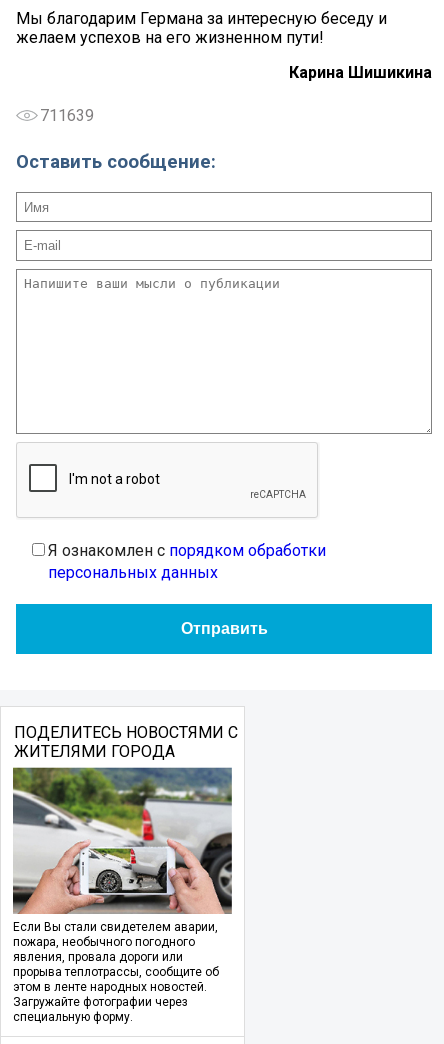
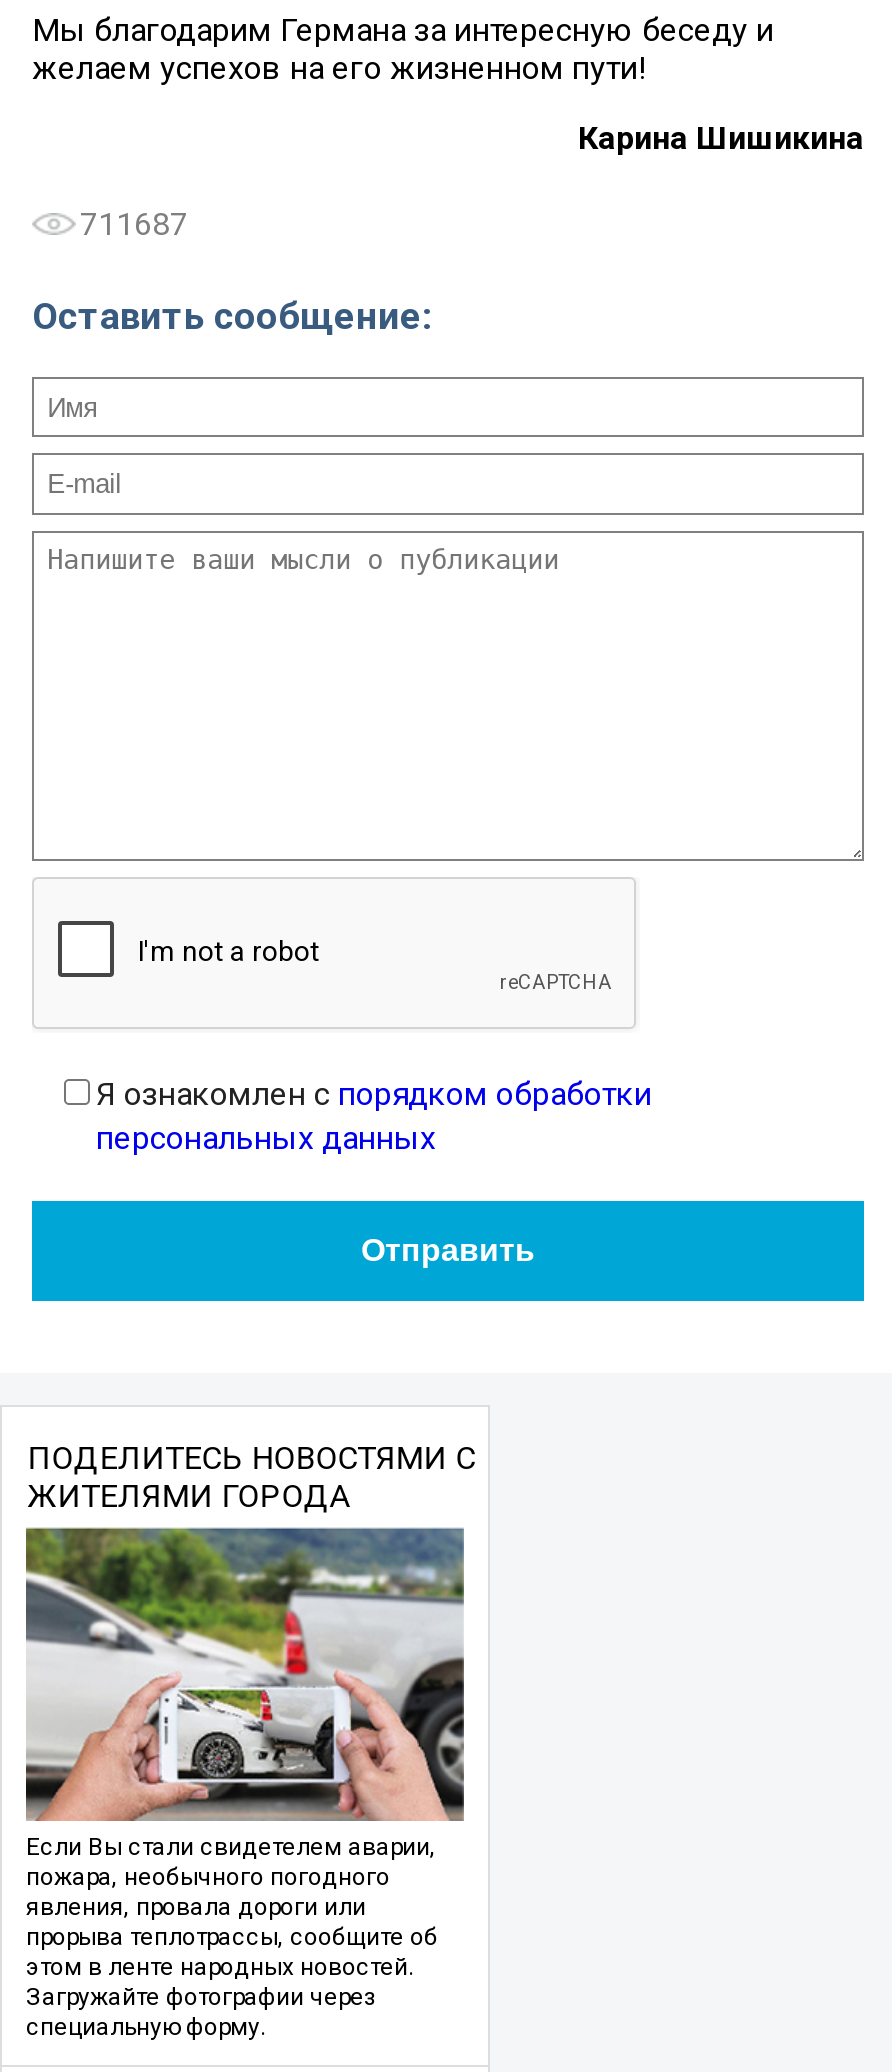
- 711639
+ 711687
